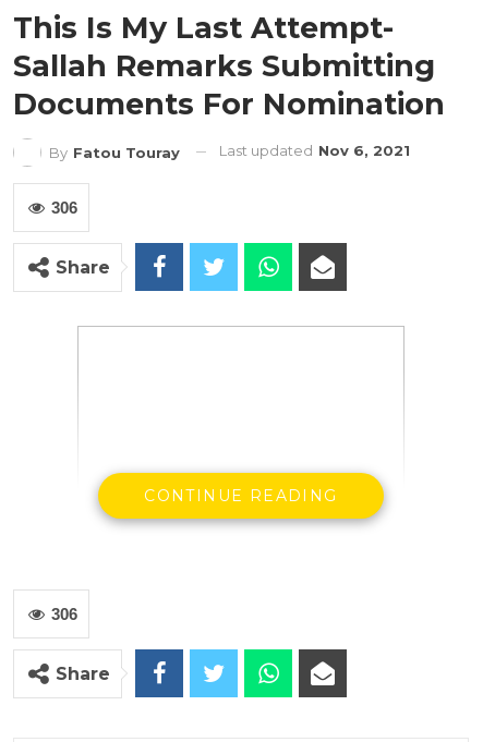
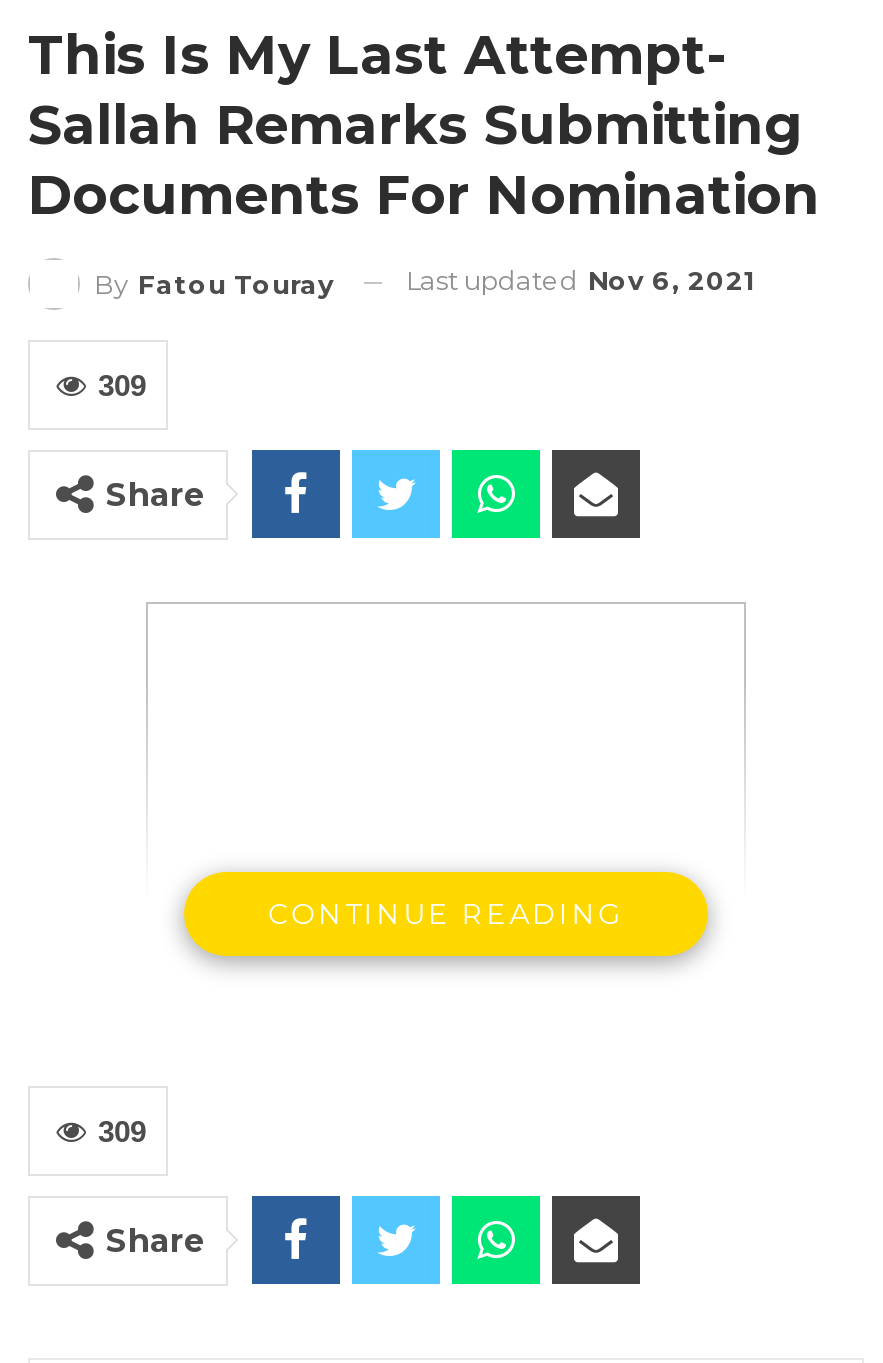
- 306
+ 309

- 306
+ 309
